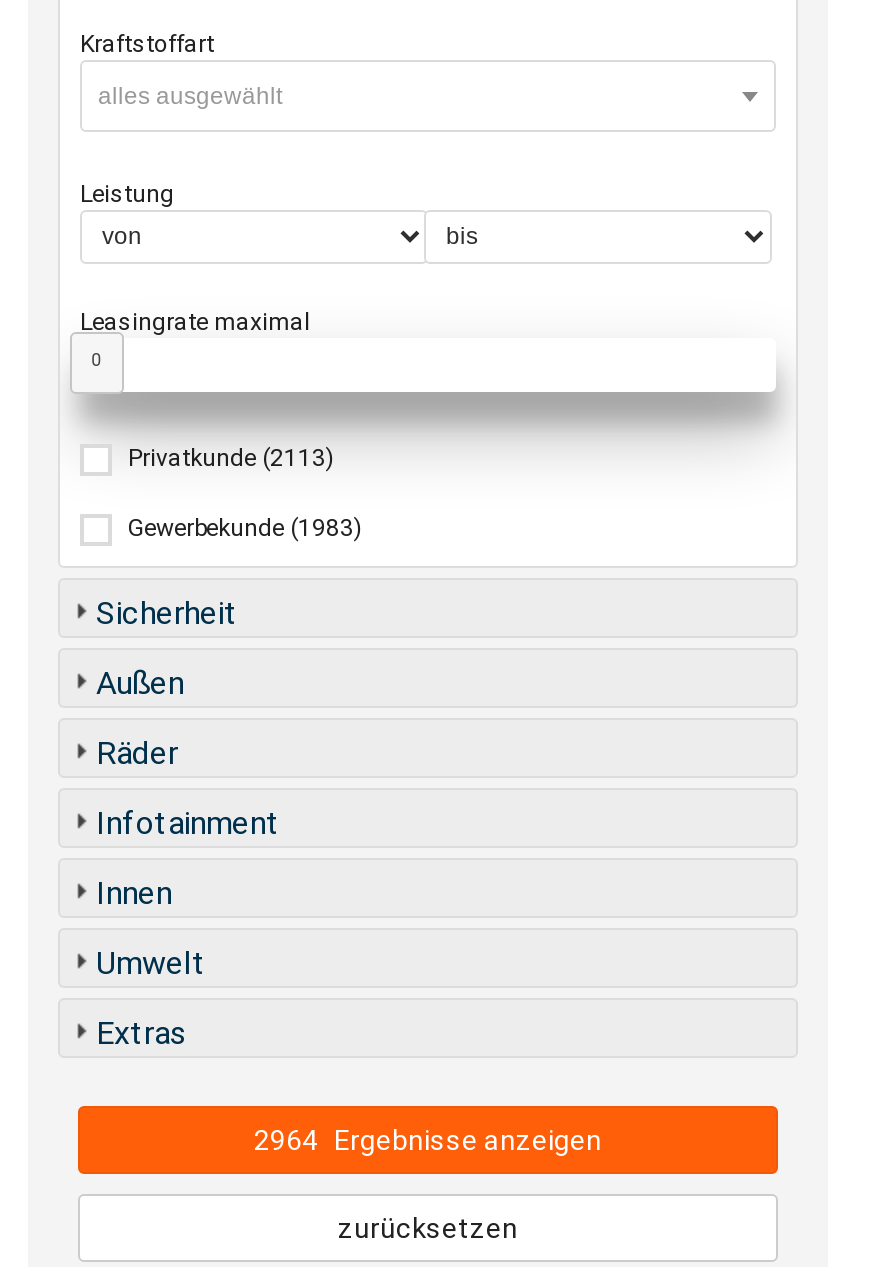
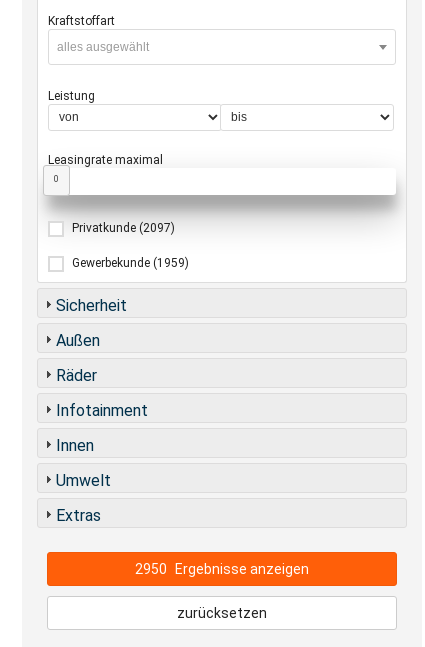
- Privatkunde (2113)
+ Privatkunde (2097)

- Gewerbekunde (1983)
+ Gewerbekunde (1959)

- 2964 Ergebnisse anzeigen
+ 2950 Ergebnisse anzeigen
